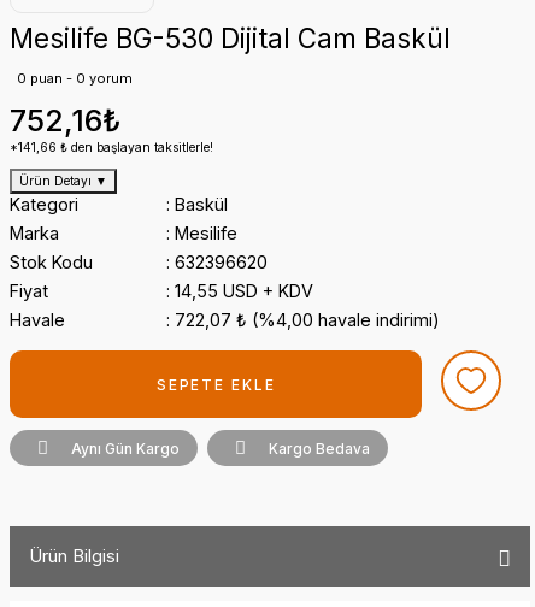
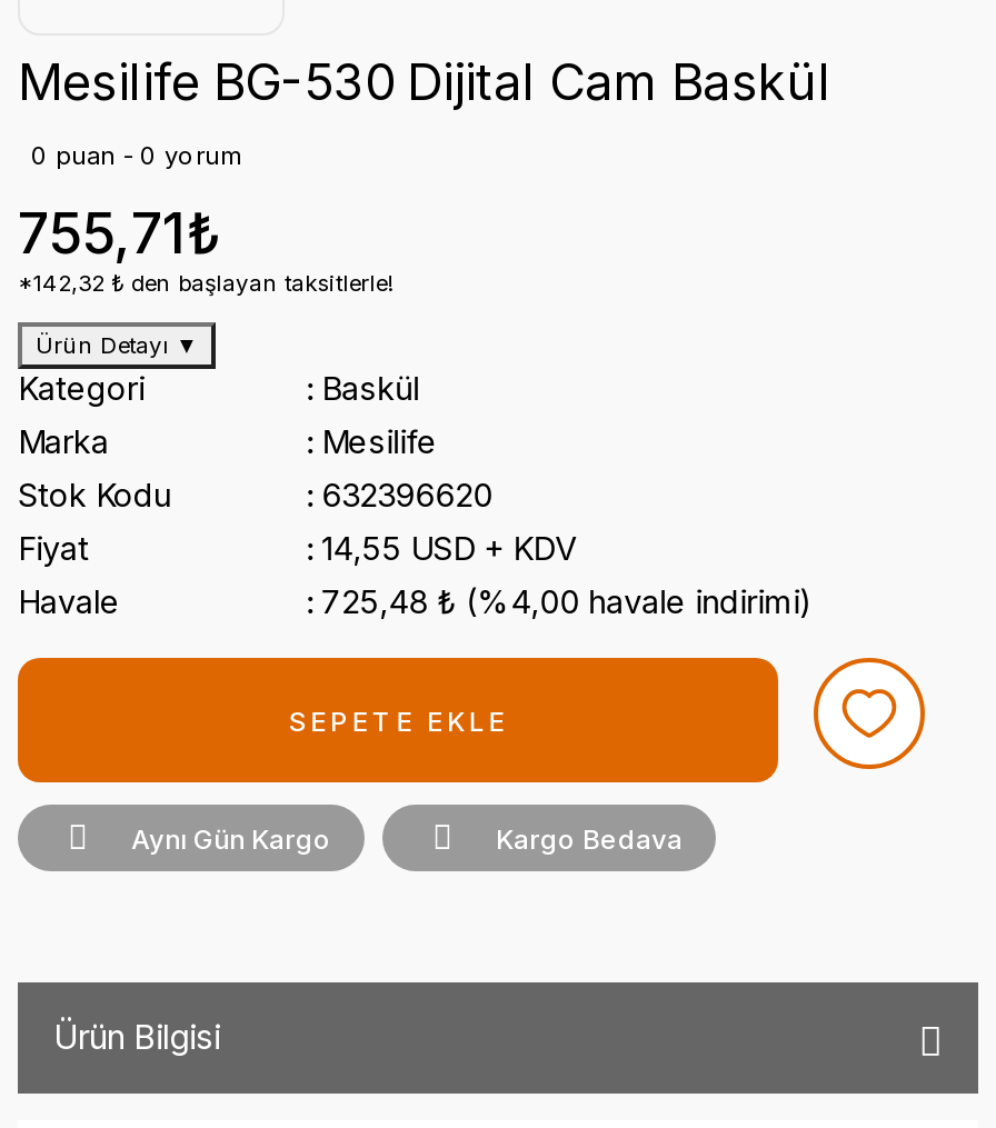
- 752,16₺
+ 755,71₺

- *141,66 ₺ den başlayan taksitlerle!
+ *142,32 ₺ den başlayan taksitlerle!

- 722,07 ₺ (%4,00 havale indirimi)
+ 725,48 ₺ (%4,00 havale indirimi)
